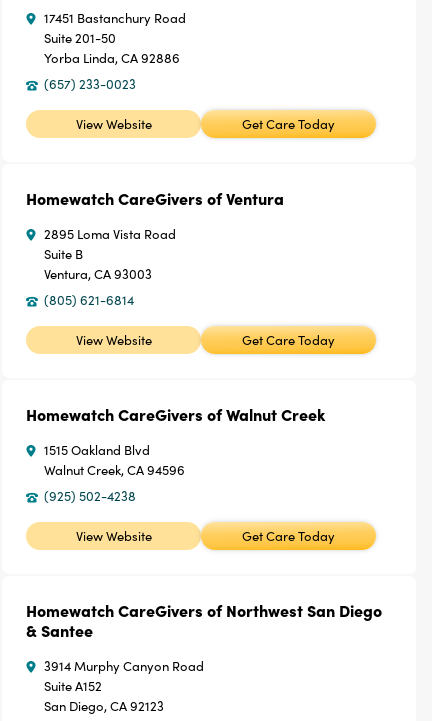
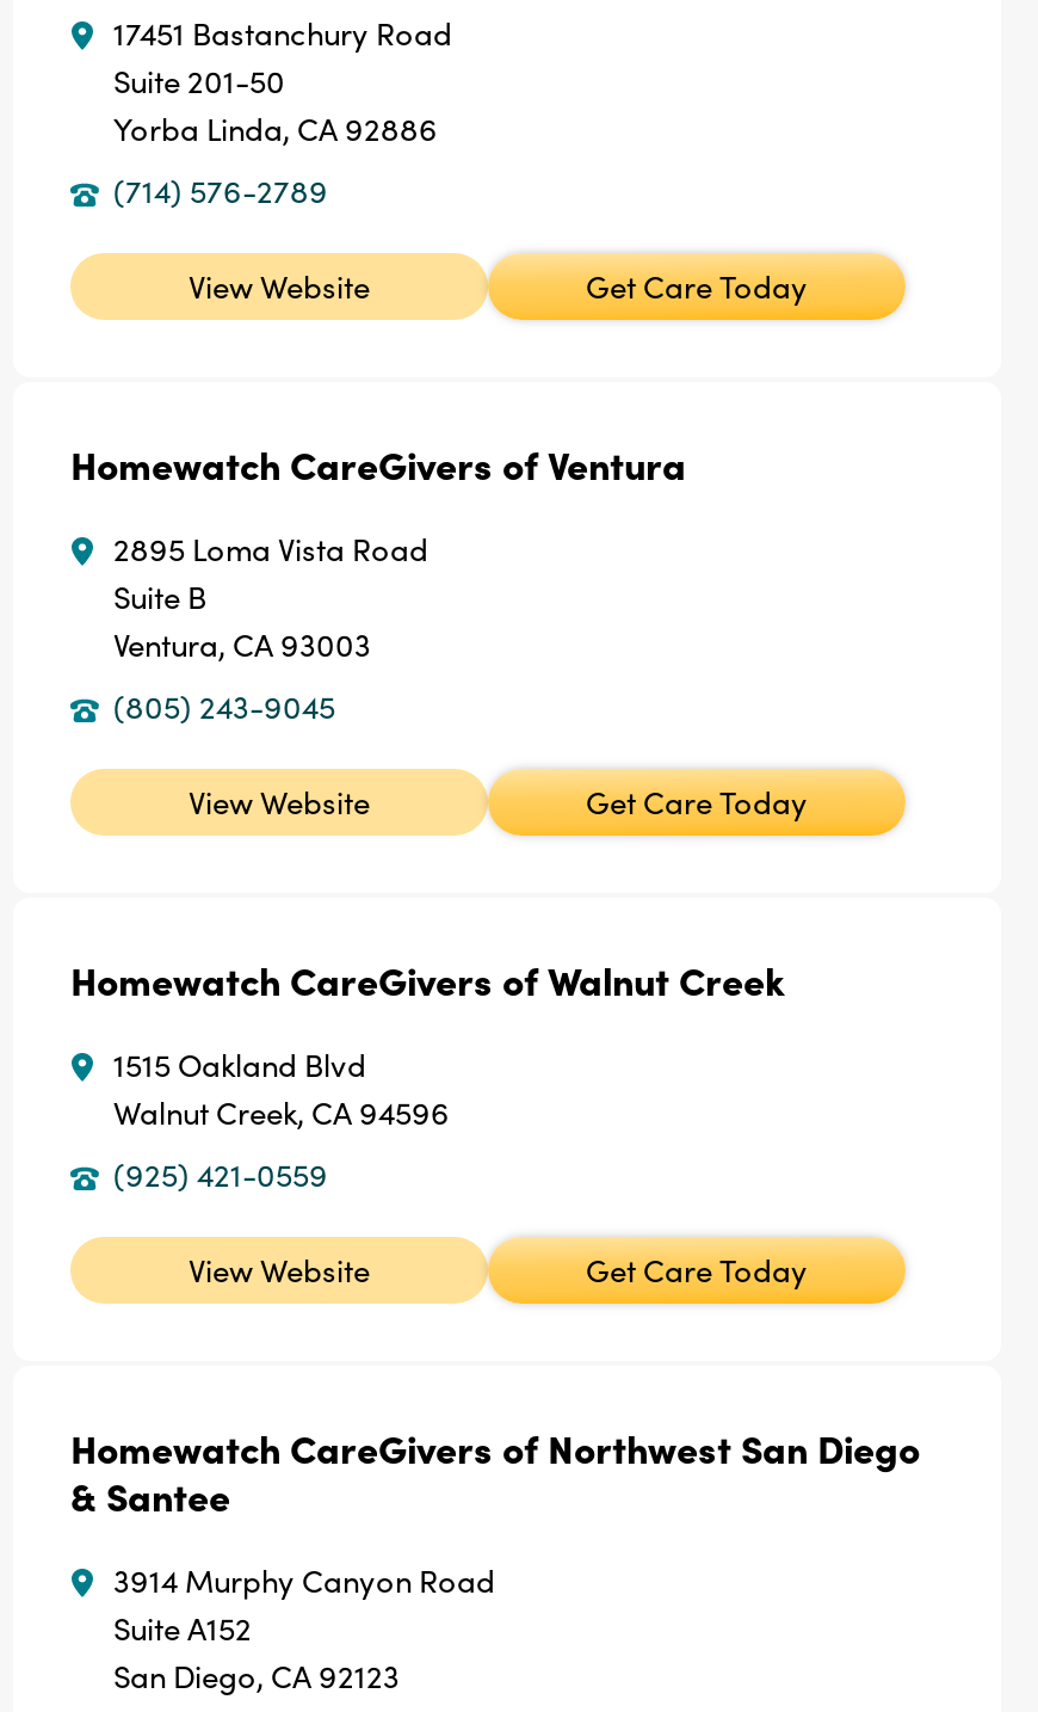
- (657) 233-0023
+ (714) 576-2789

- (805) 621-6814
+ (805) 243-9045

- (925) 502-4238
+ (925) 421-0559
